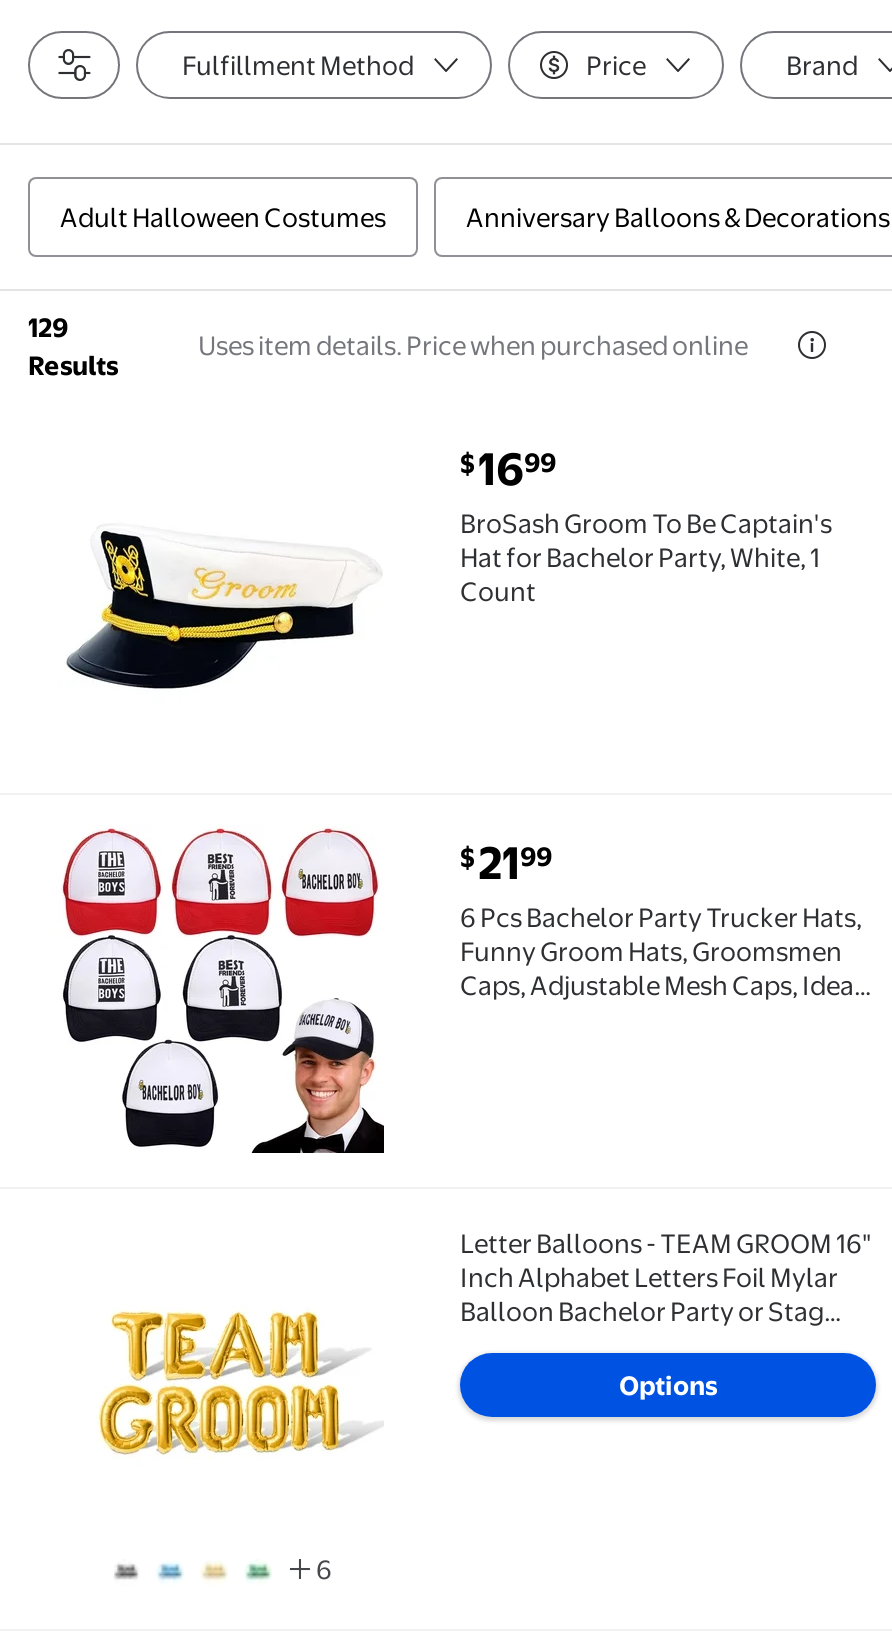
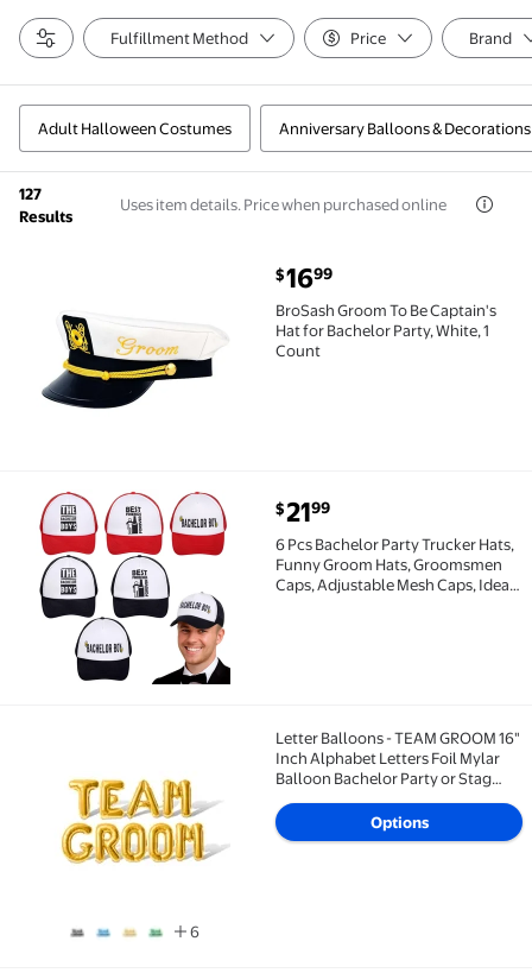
- 129
+ 127
